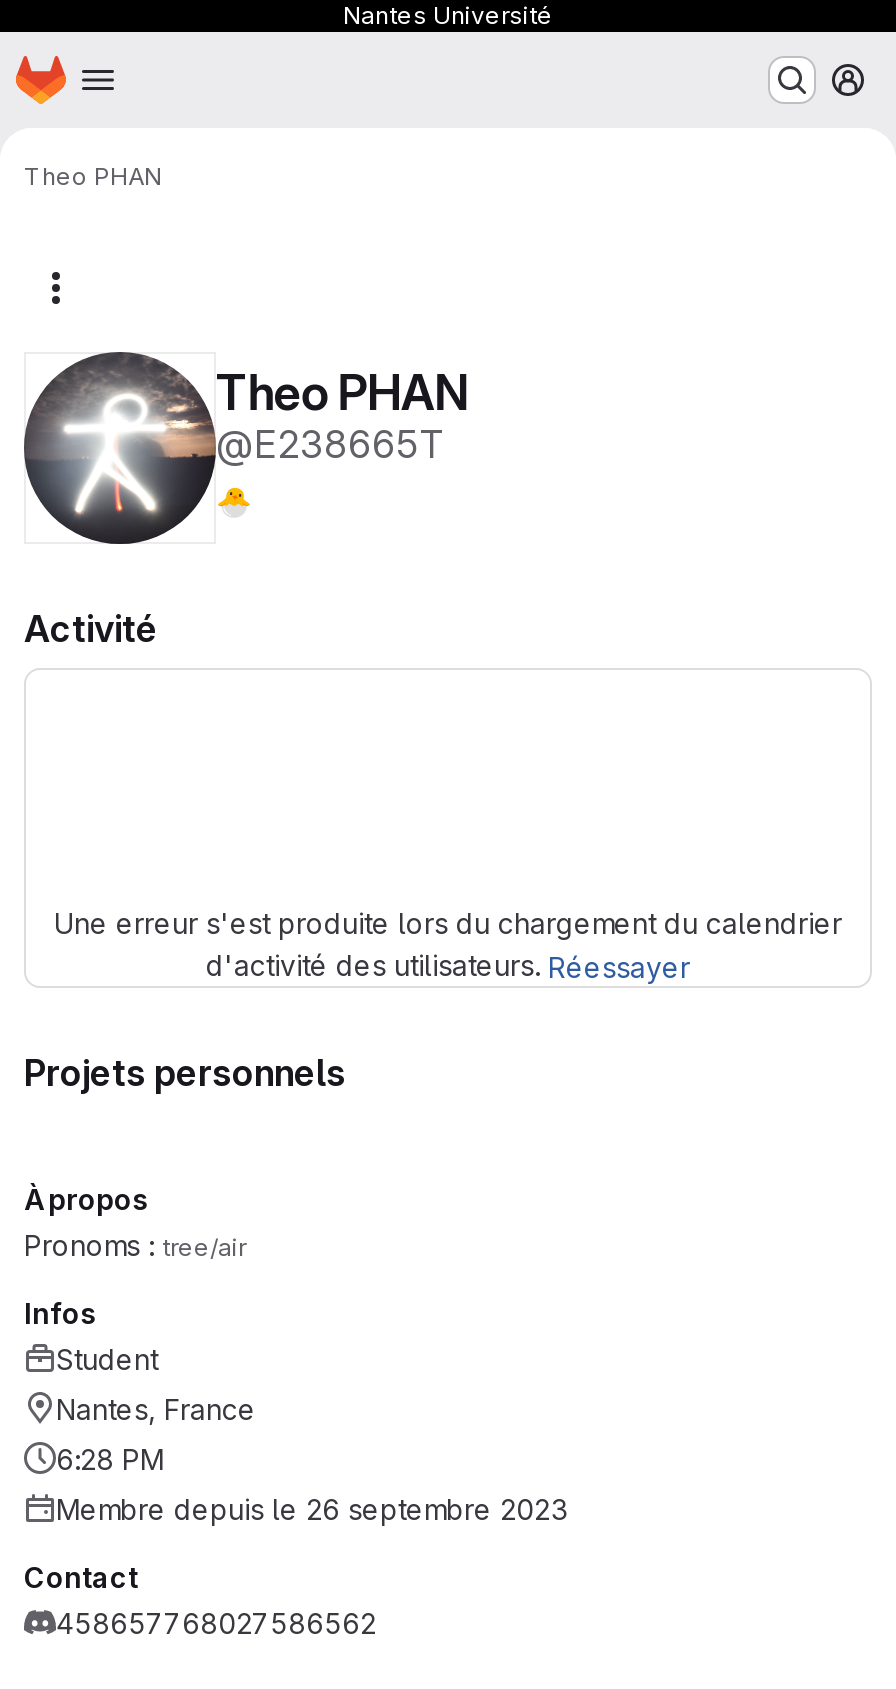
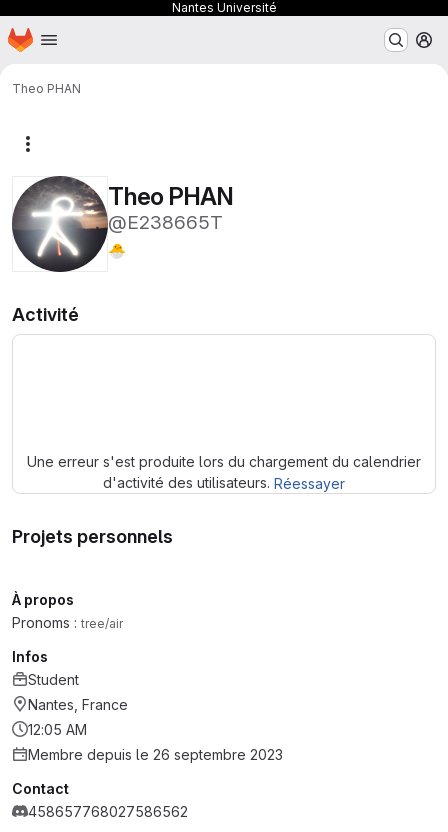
- 6:28 PM
+ 12:05 AM
